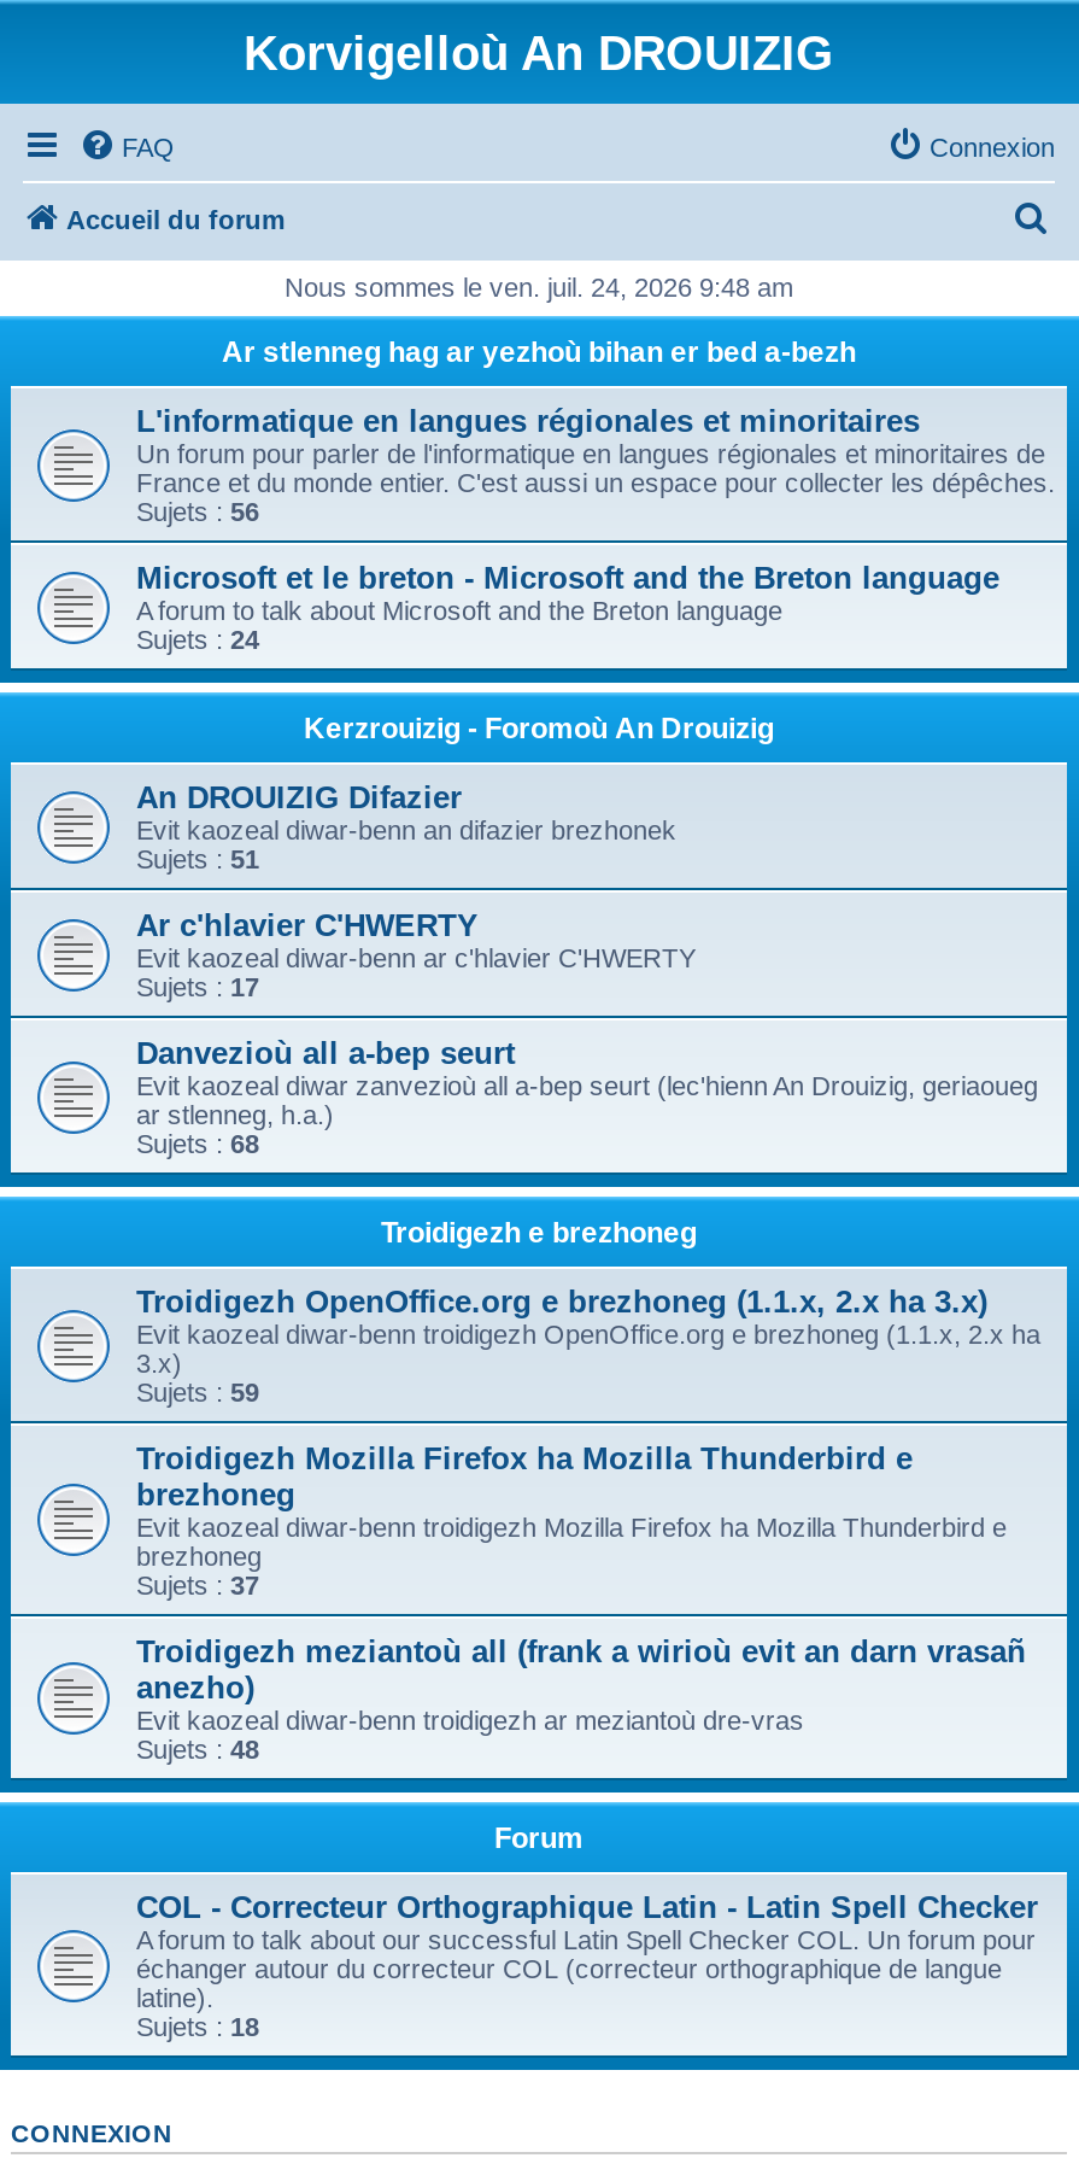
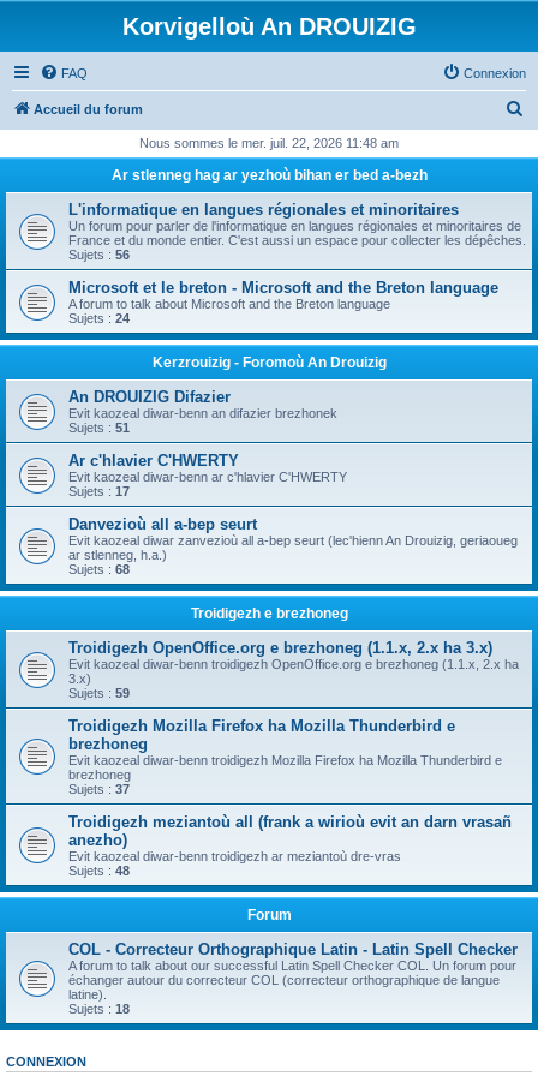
- Nous sommes le ven. juil. 24, 2026 9:48 am
+ Nous sommes le mer. juil. 22, 2026 11:48 am
